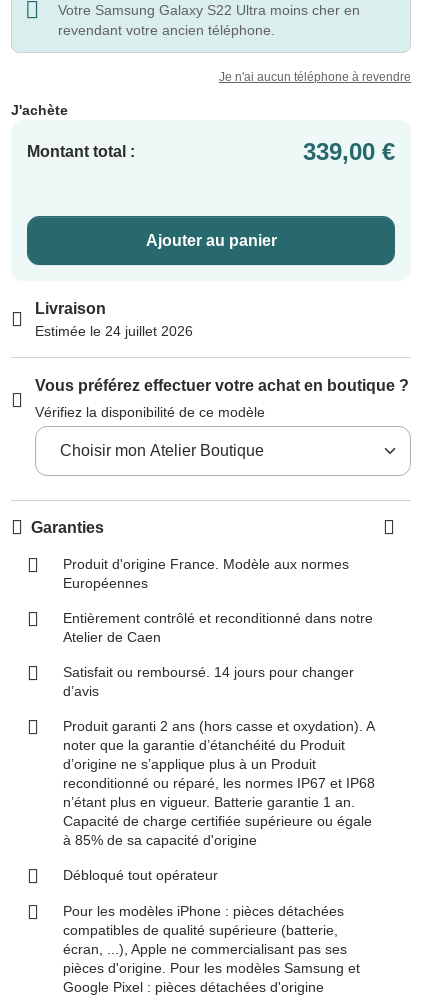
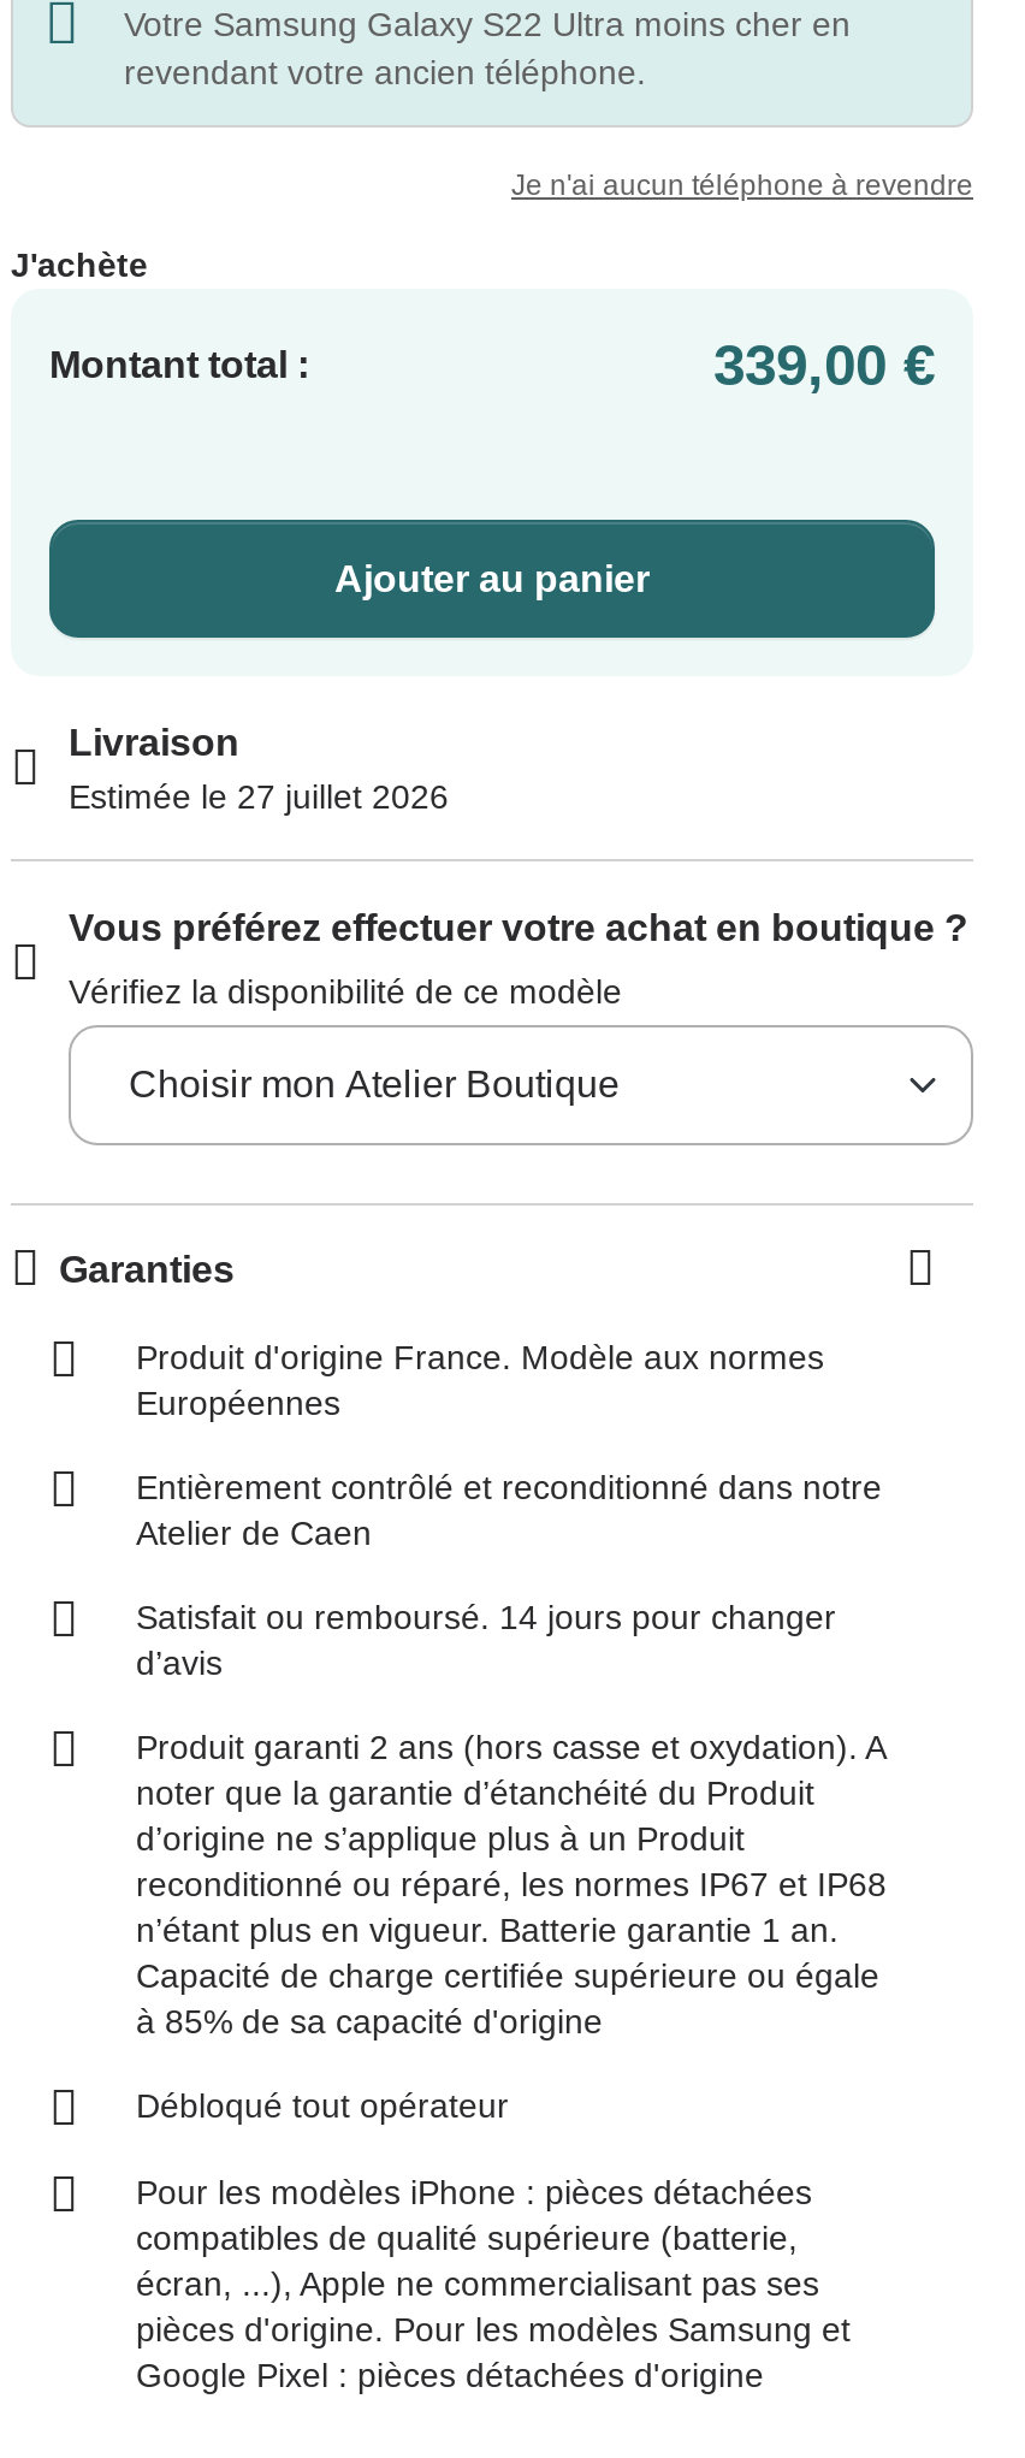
- Estimée le 24 juillet 2026
+ Estimée le 27 juillet 2026
